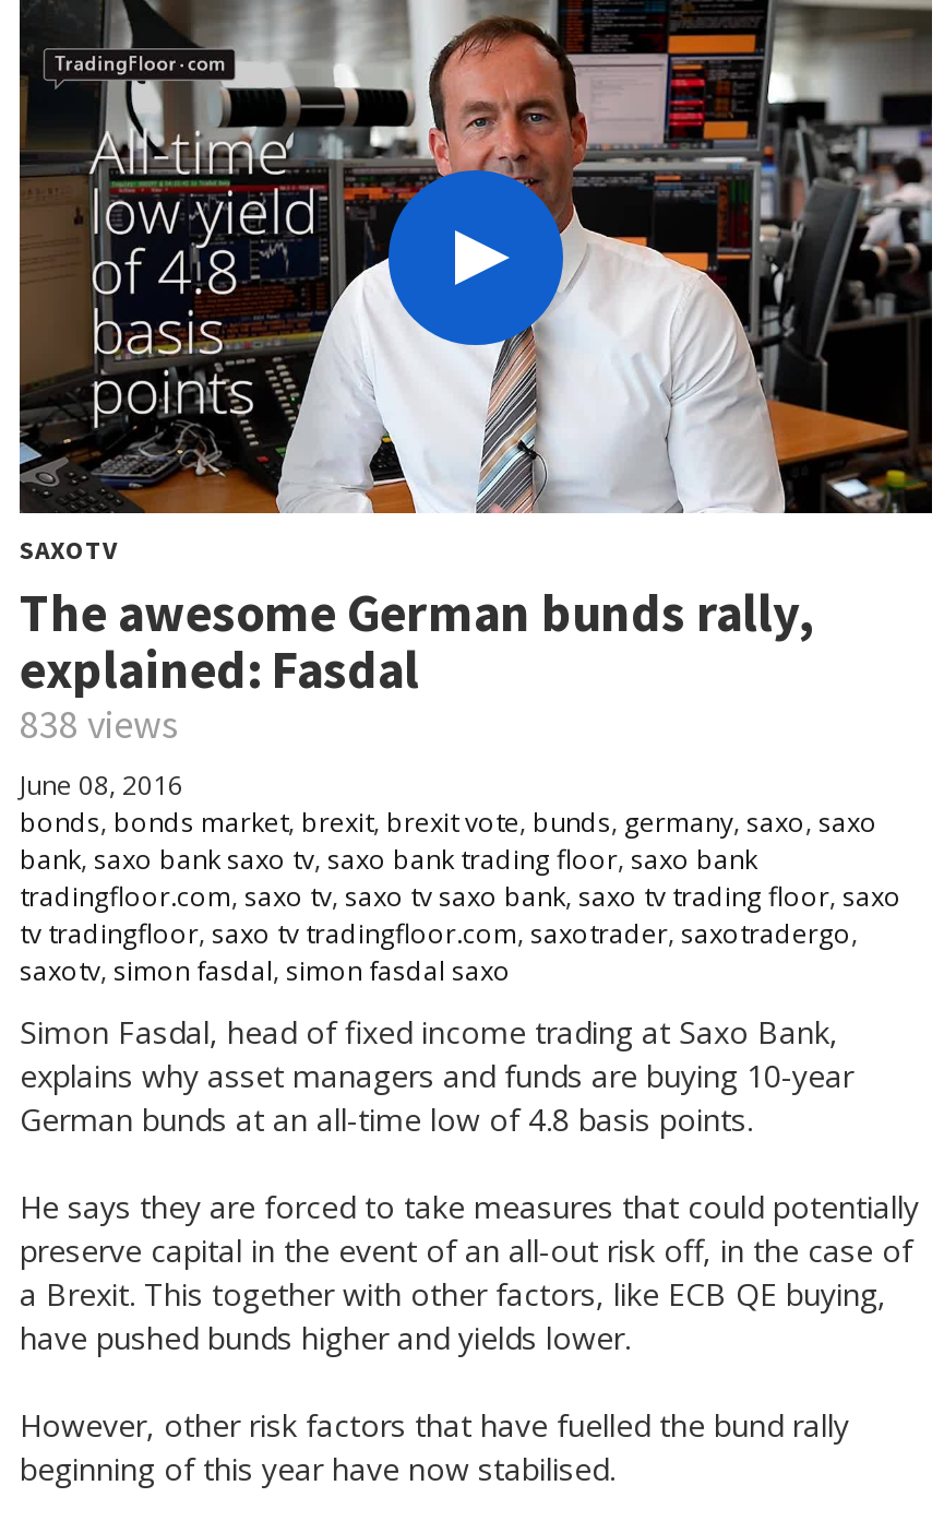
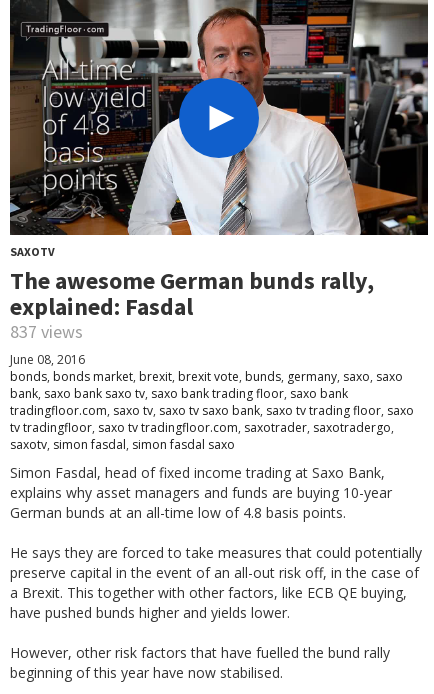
- 838 views
+ 837 views
